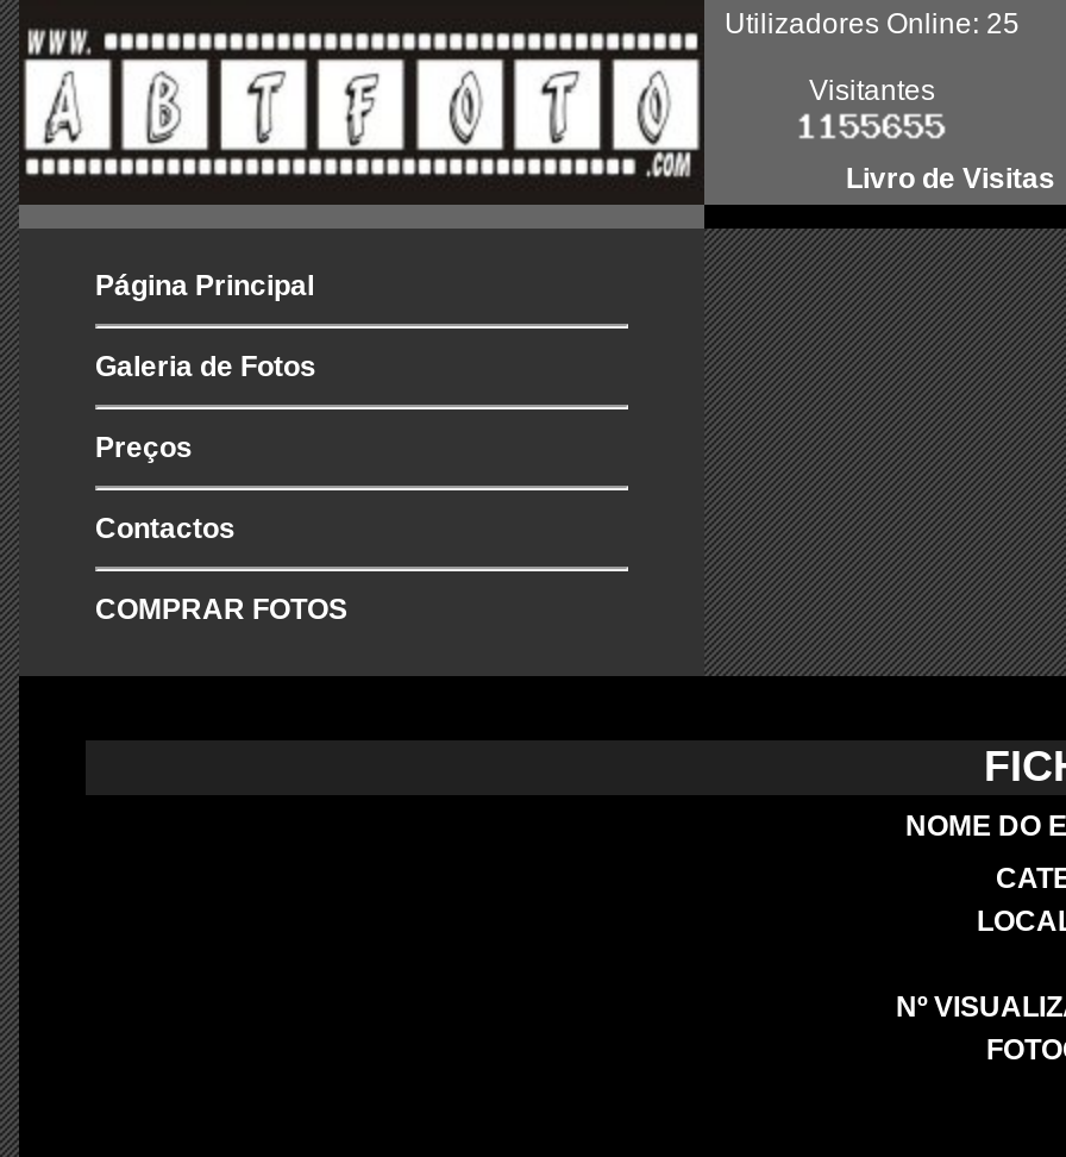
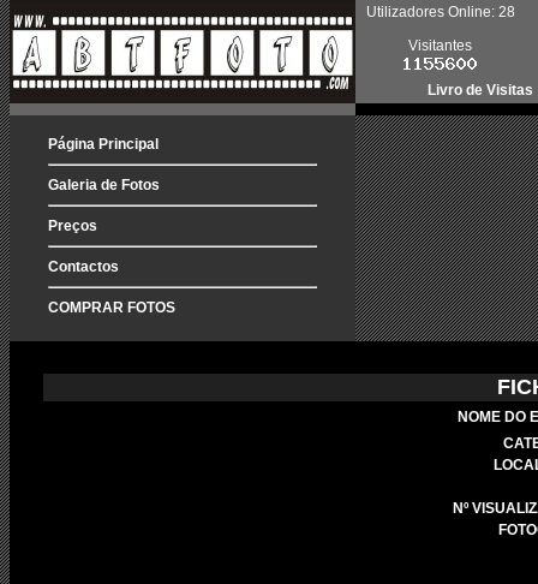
- Utilizadores Online: 25
+ Utilizadores Online: 28
